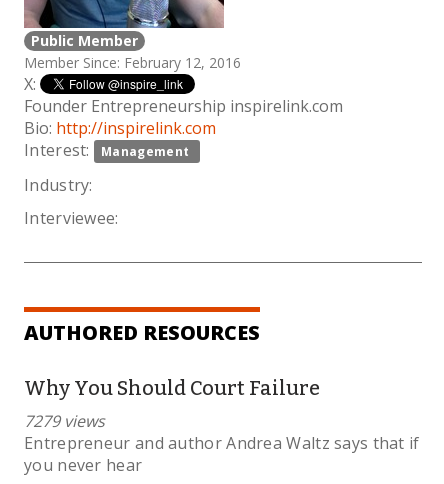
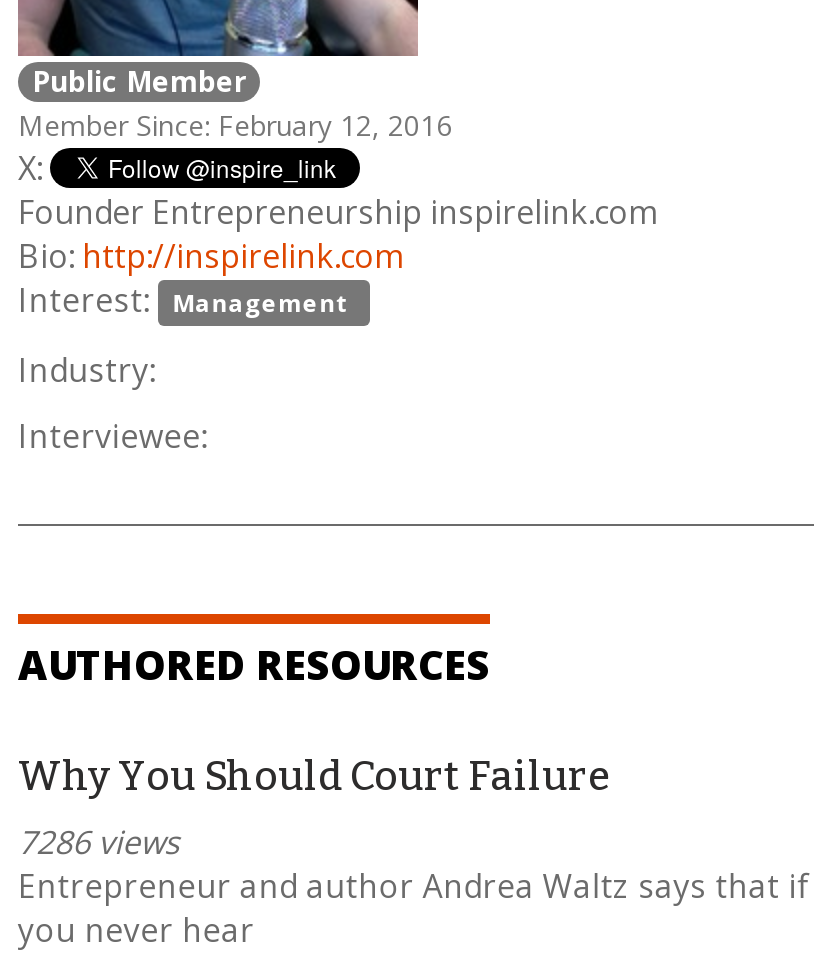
- 7279 views
+ 7286 views
